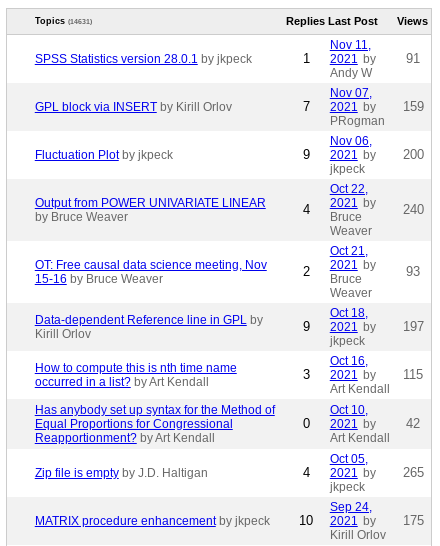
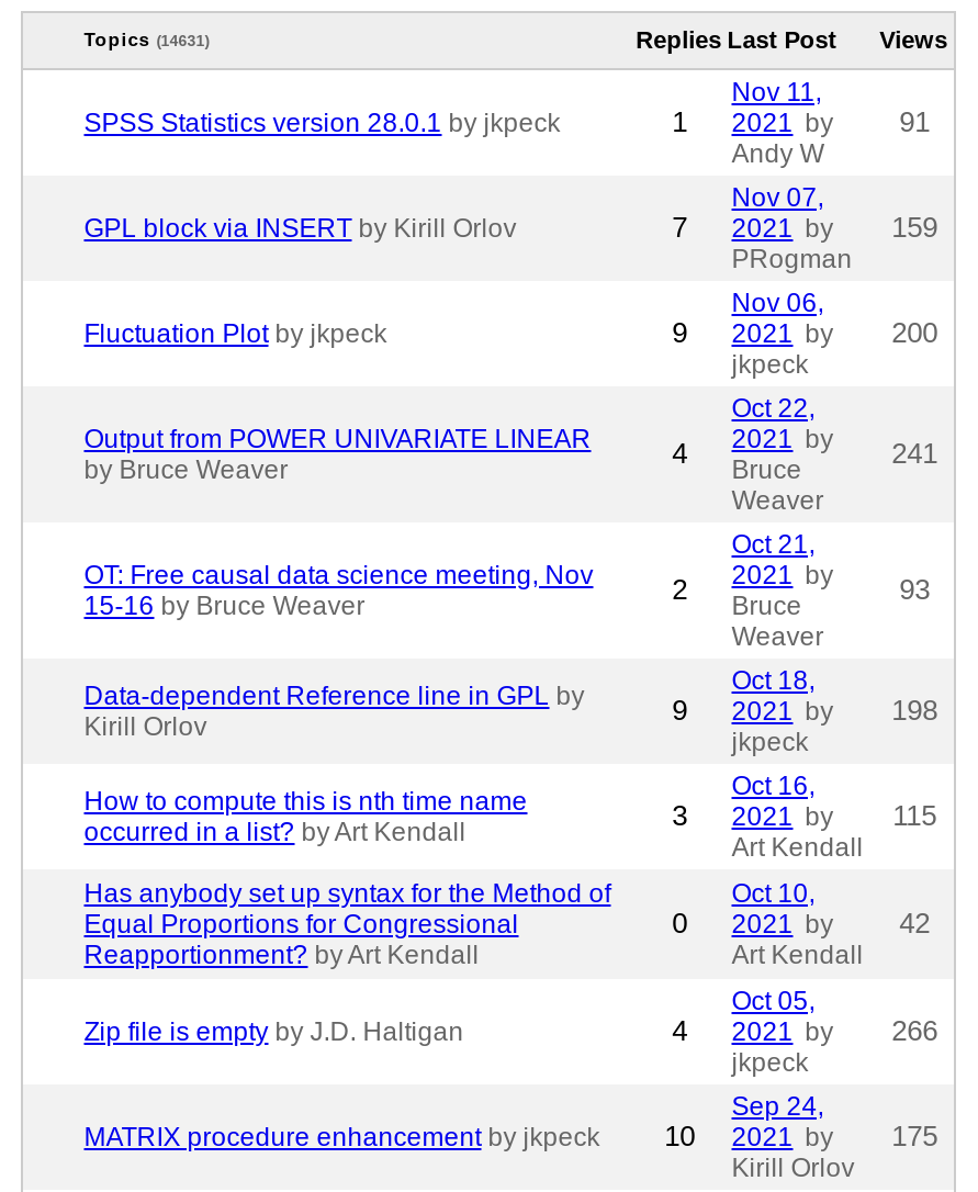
- 4 2021 by Bruce 240
+ 4 2021 by Bruce 241

- 9 2021 by 197
+ 9 2021 by 198

- 4 2021 by 265
+ 4 2021 by 266
